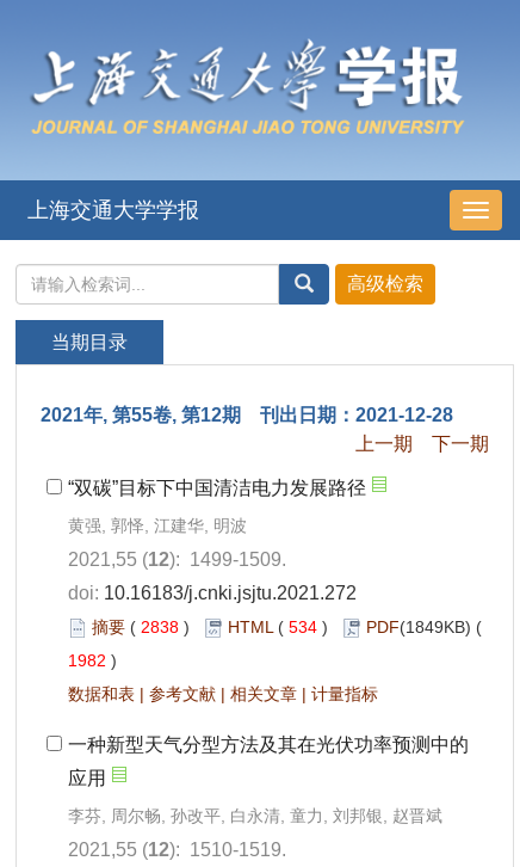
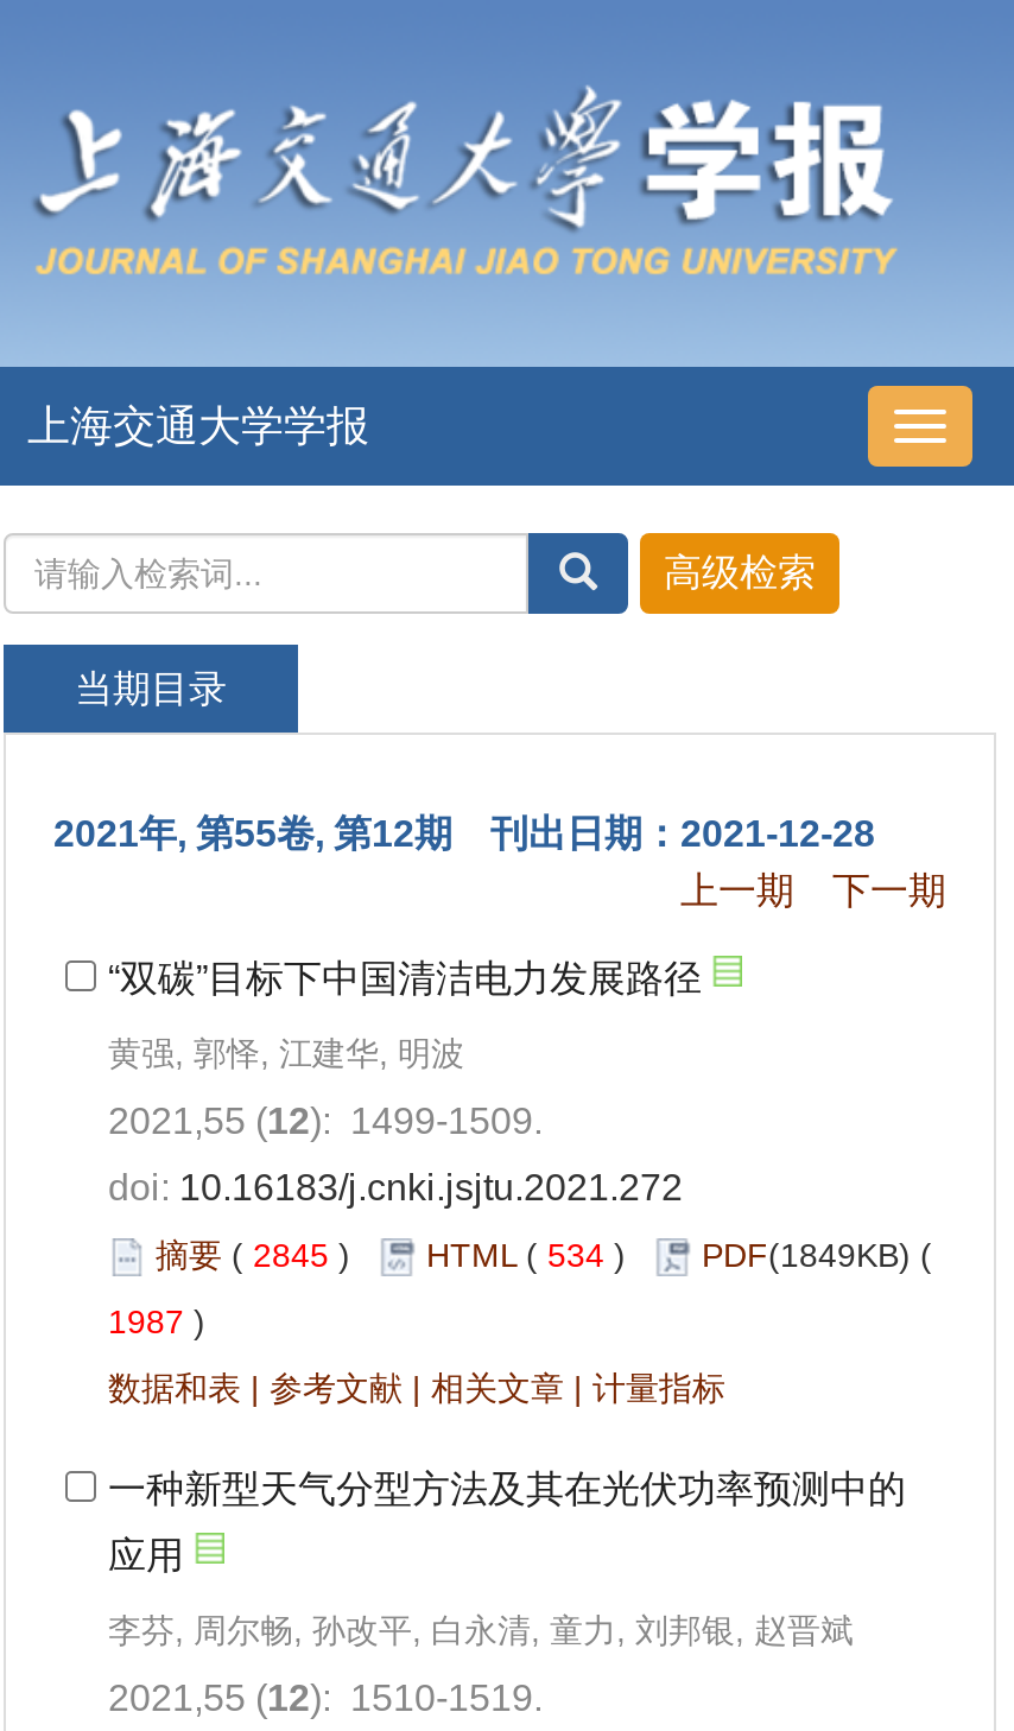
- 摘要(2838) HTML (534) PDF(1849KB) (
+ 摘要(2845) HTML (534) PDF(1849KB) (

- 1982)
+ 1987)
